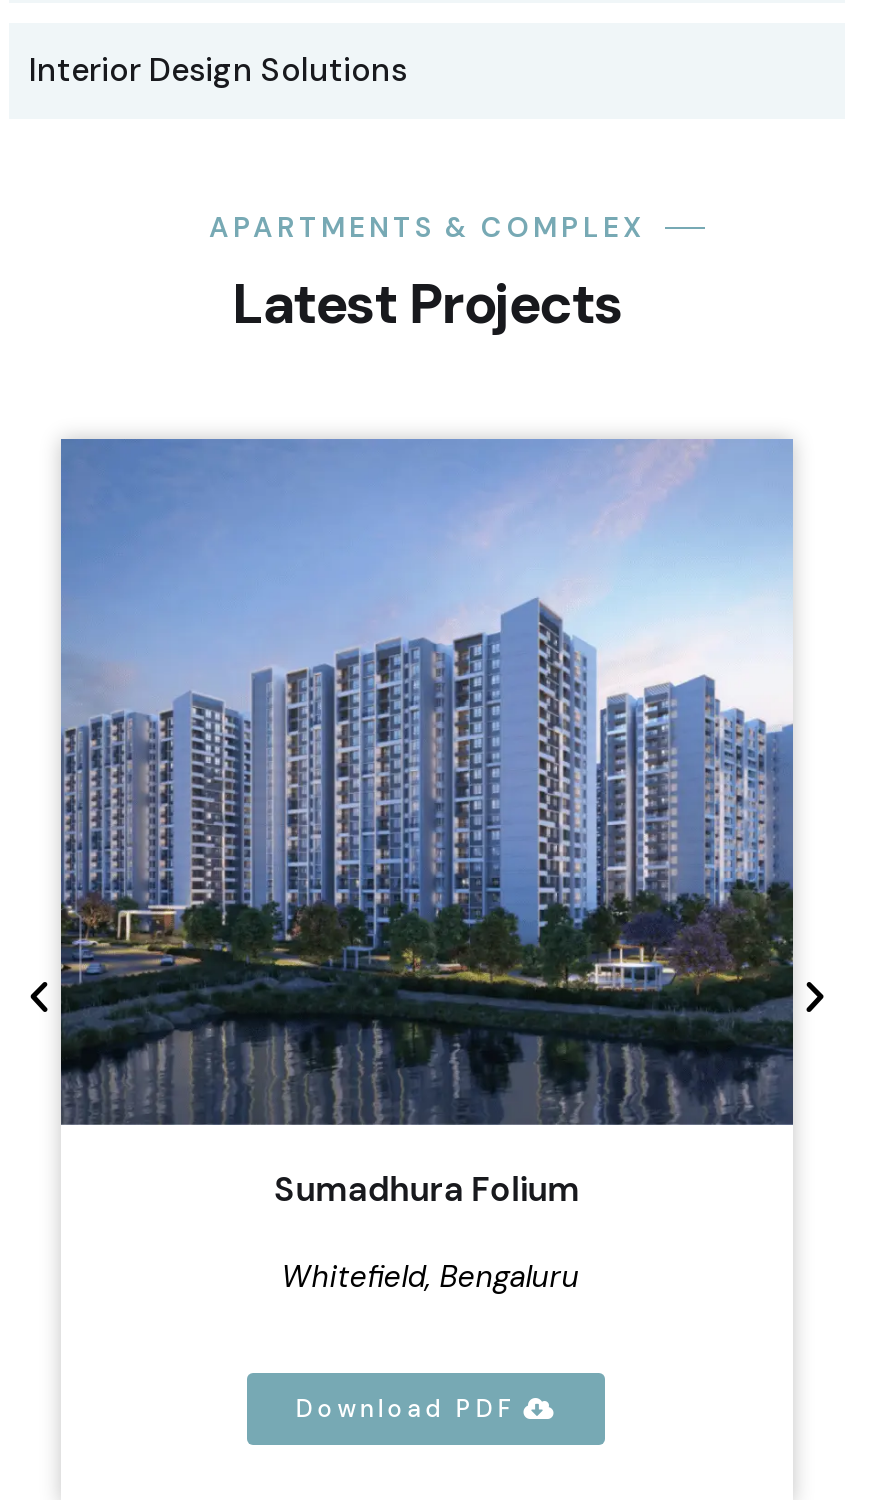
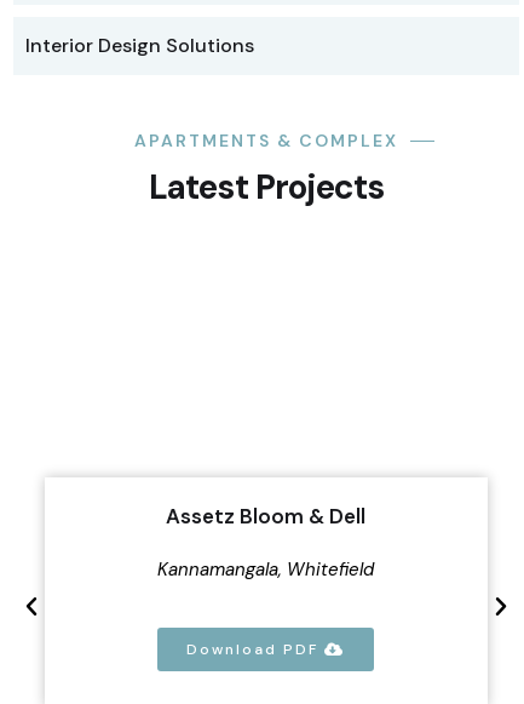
- [image]

- Sumadhura Folium
+ Assetz Bloom & Dell

- Whitefield, Bengaluru
+ Kannamangala, Whitefield
